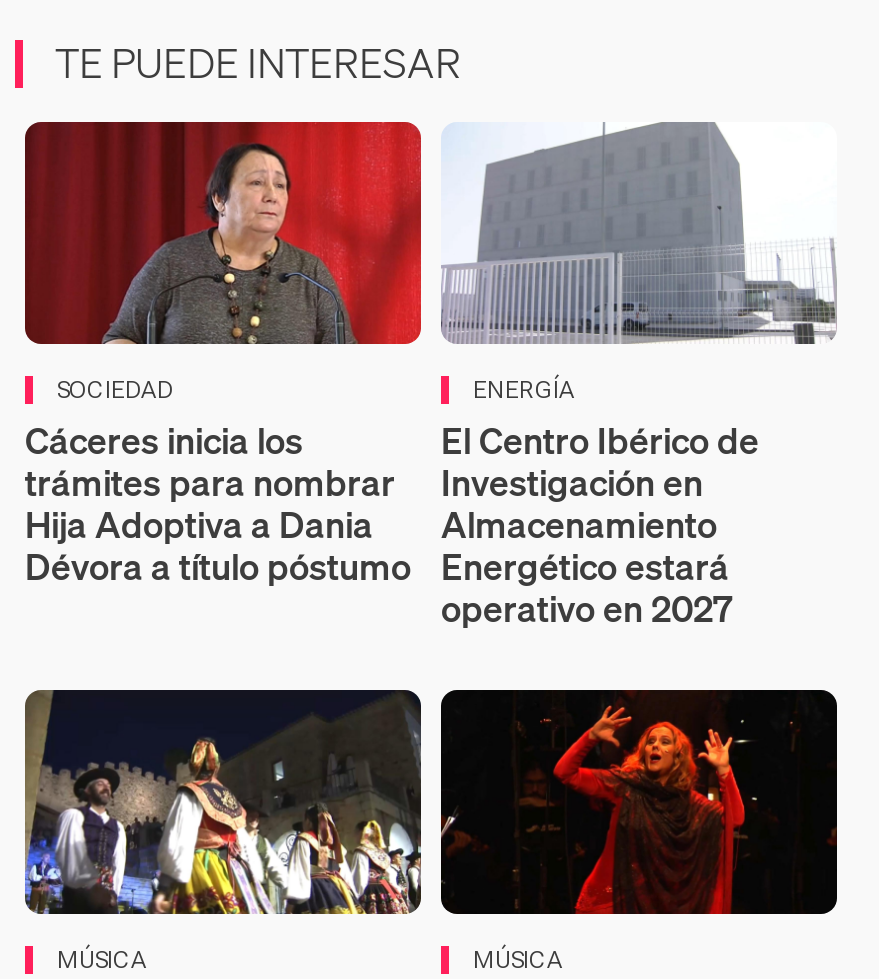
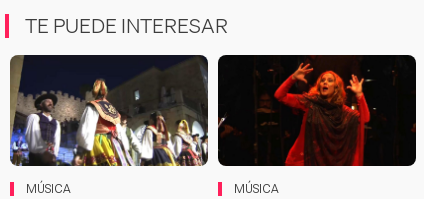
- [image]
- SOCIEDAD
- Cáceres inicia los
- trámites para nombrar
- Hija Adoptiva a Dania
- Dévora a título póstumo

- [image]
- ENERGÍA
- El Centro Ibérico de
- Investigación en
- Almacenamiento
- Energético estará
- operativo en 2027
